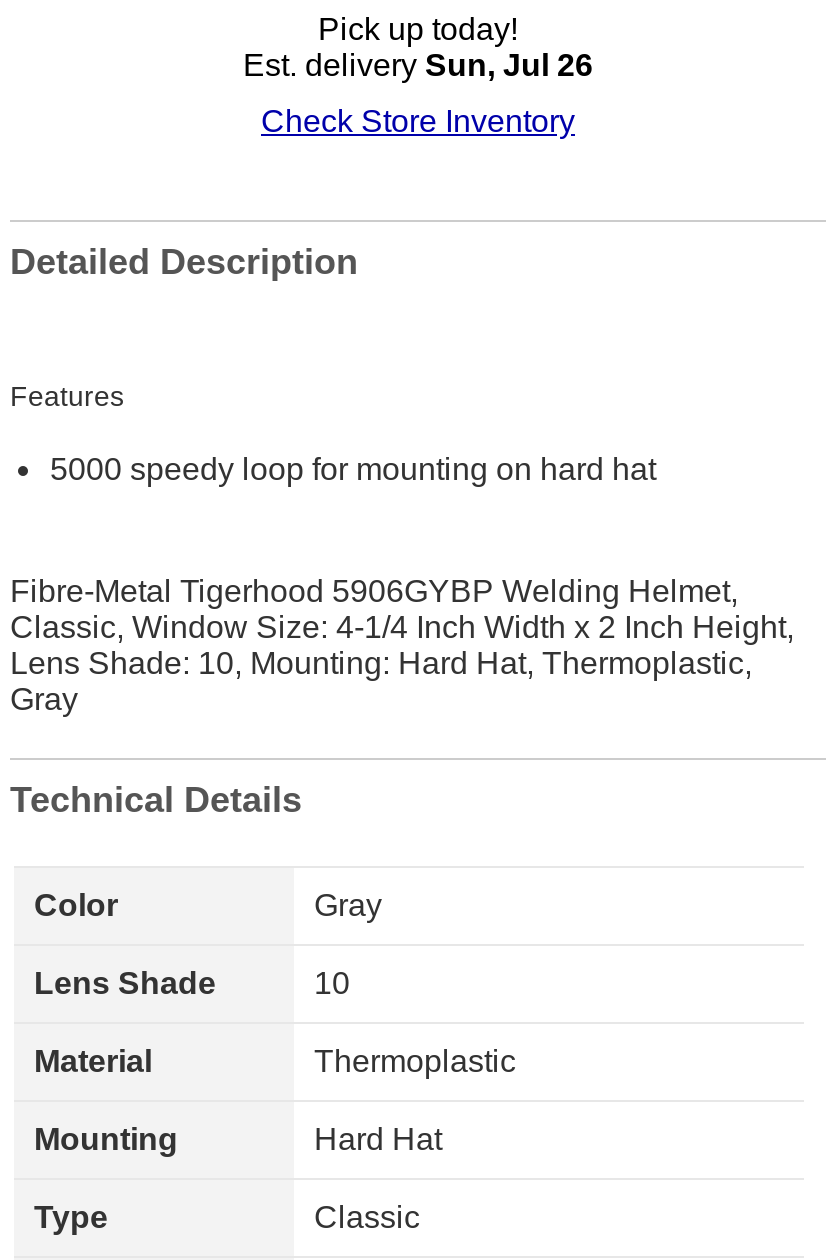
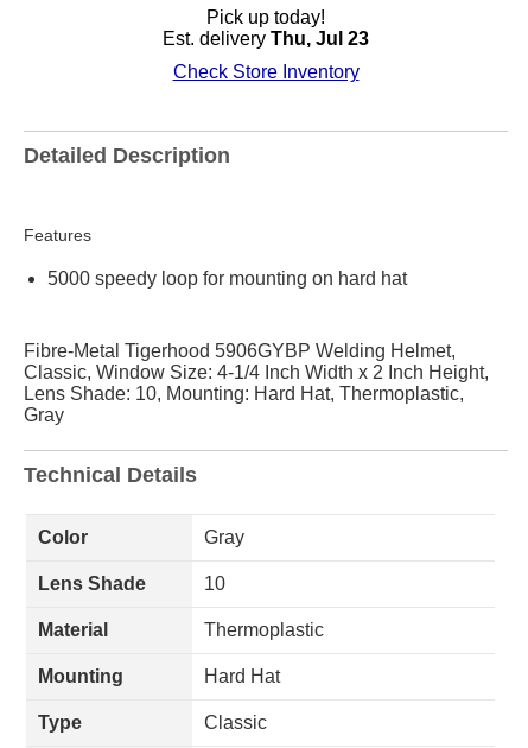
- Est. delivery Sun, Jul 26
+ Est. delivery Thu, Jul 23
